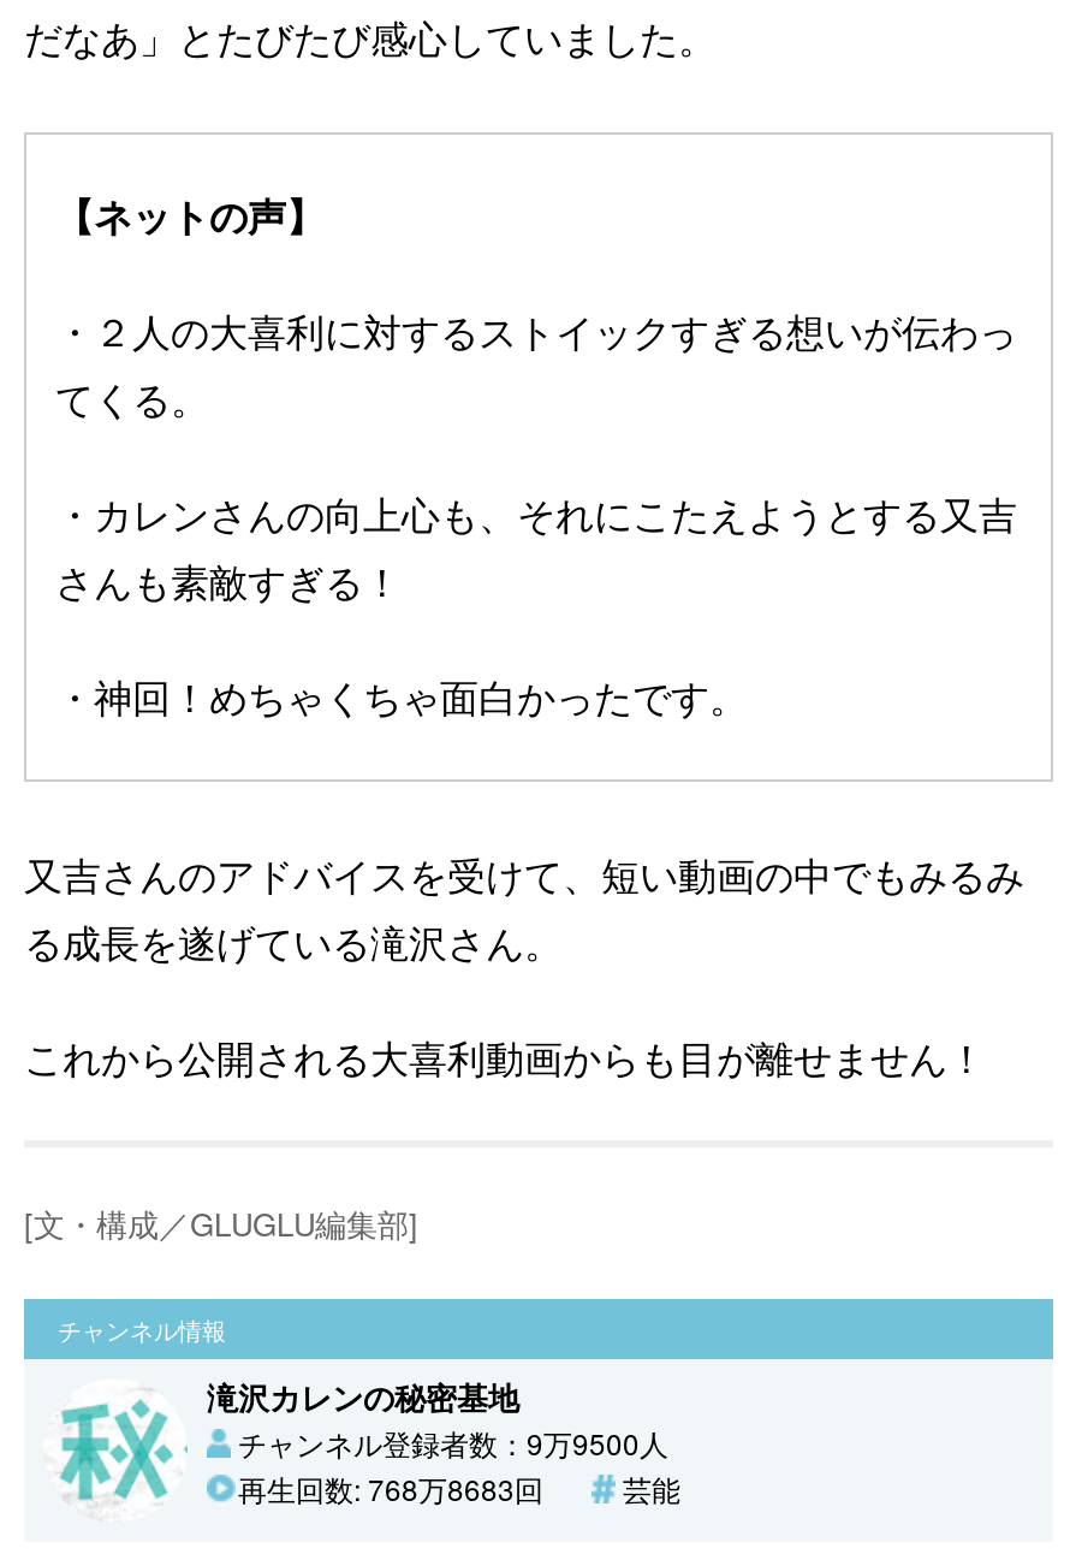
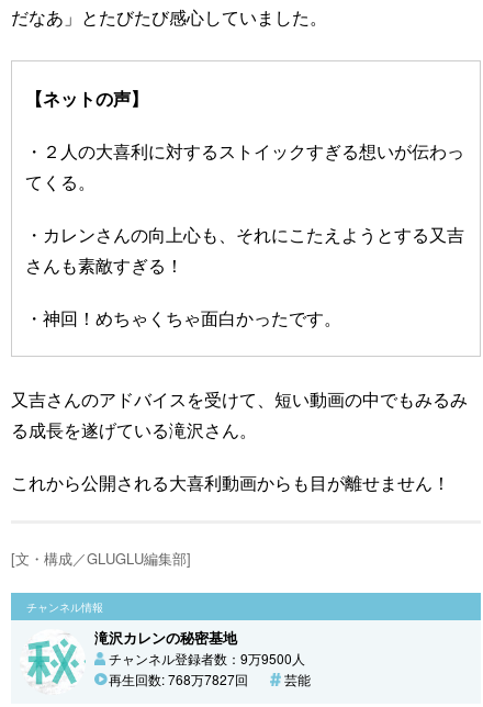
- 再生回数: 768万8683回
+ 再生回数: 768万7827回
